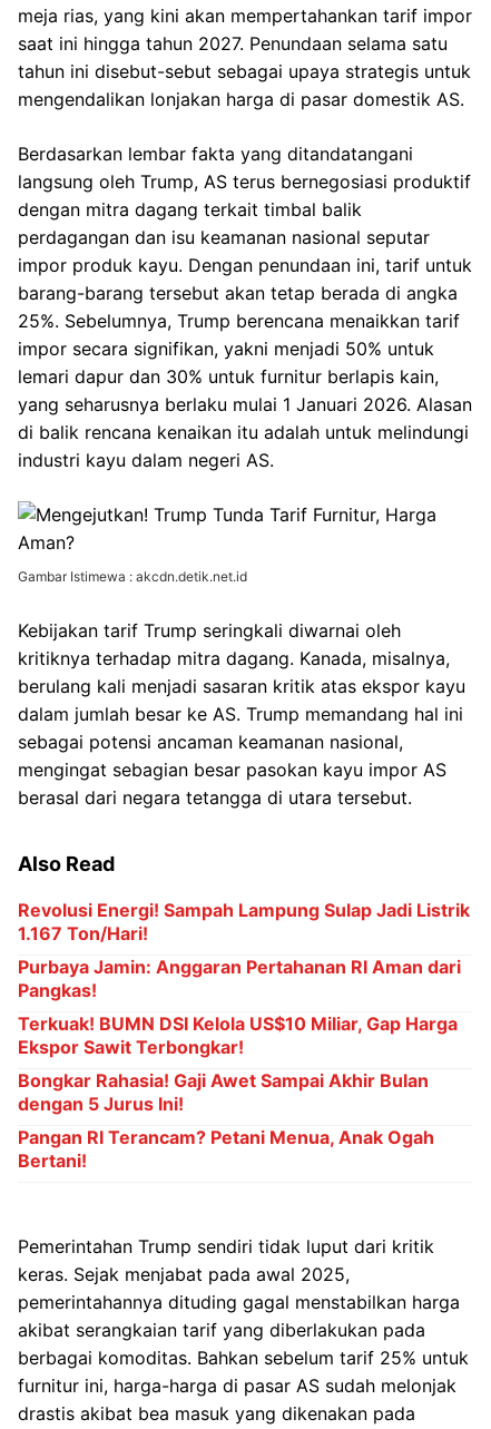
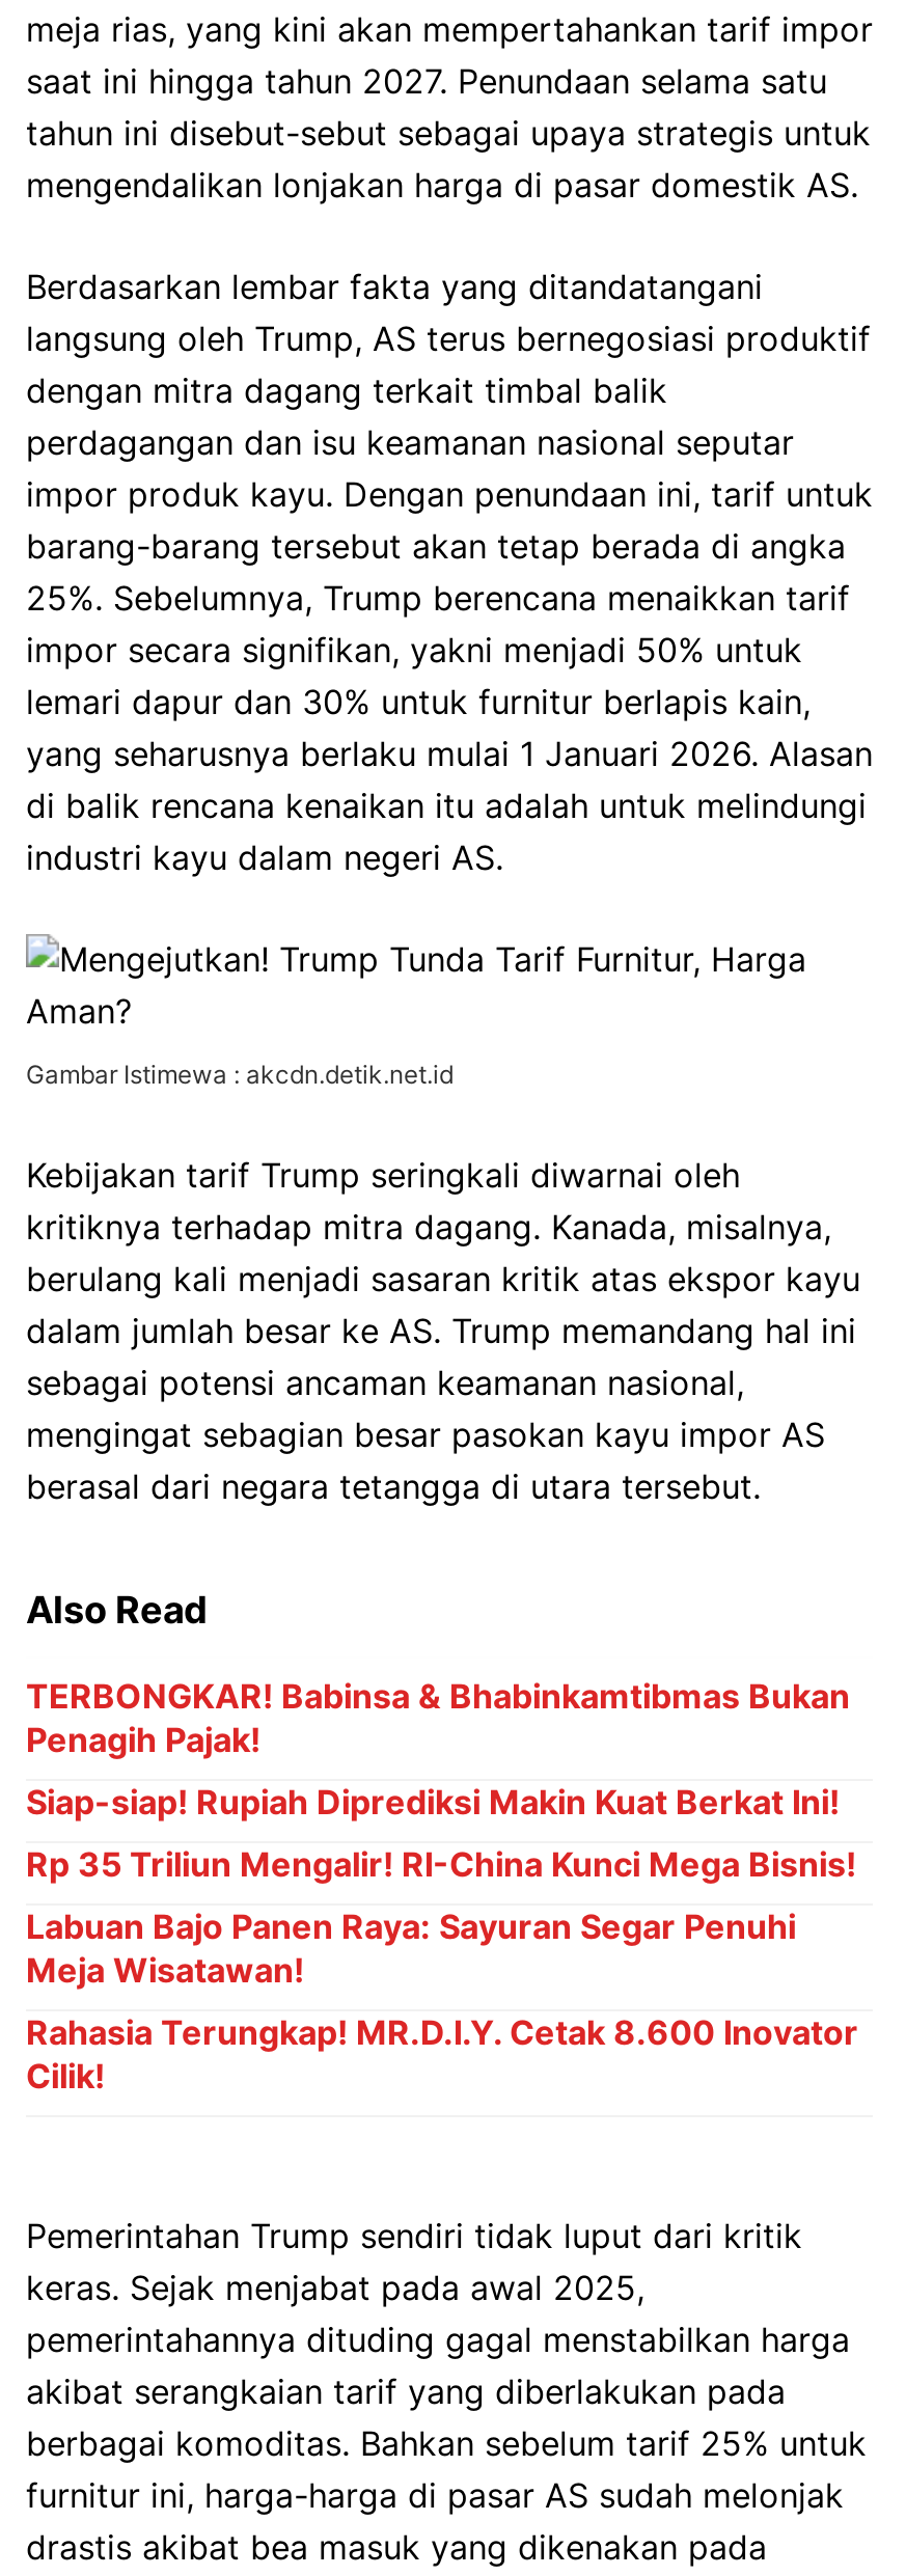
- Revolusi Energi! Sampah Lampung Sulap Jadi Listrik
- 1.167 Ton/Hari!
+ TERBONGKAR! Babinsa & Bhabinkamtibmas Bukan
+ Penagih Pajak!

- Purbaya Jamin: Anggaran Pertahanan RI Aman dari
- Pangkas!
+ Siap-siap! Rupiah Diprediksi Makin Kuat Berkat Ini!

- Terkuak! BUMN DSI Kelola US$10 Miliar, Gap Harga
- Ekspor Sawit Terbongkar!
+ Rp 35 Triliun Mengalir! RI-China Kunci Mega Bisnis!

- Bongkar Rahasia! Gaji Awet Sampai Akhir Bulan
- dengan 5 Jurus Ini!
+ Labuan Bajo Panen Raya: Sayuran Segar Penuhi
+ Meja Wisatawan!

- Pangan RI Terancam? Petani Menua, Anak Ogah
- Bertani!
+ Rahasia Terungkap! MR.D.I.Y. Cetak 8.600 Inovator
+ Cilik!
